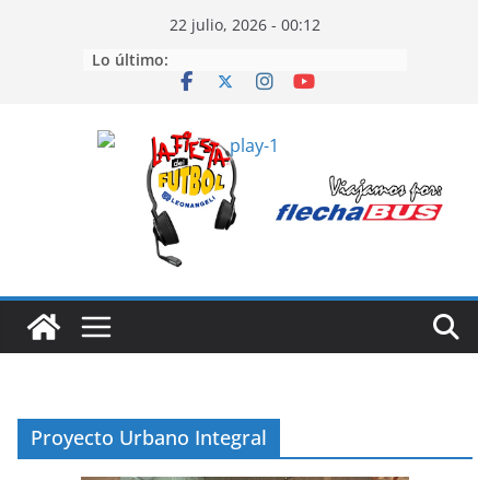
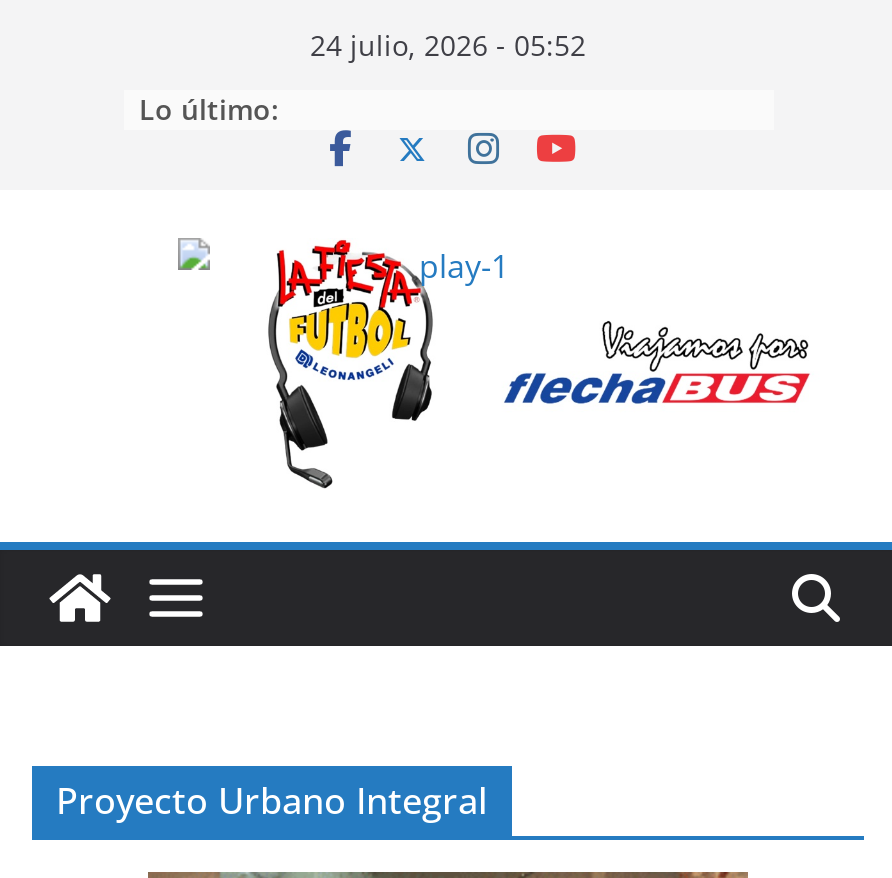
- 22 julio, 2026 - 00:12
+ 24 julio, 2026 - 05:52
